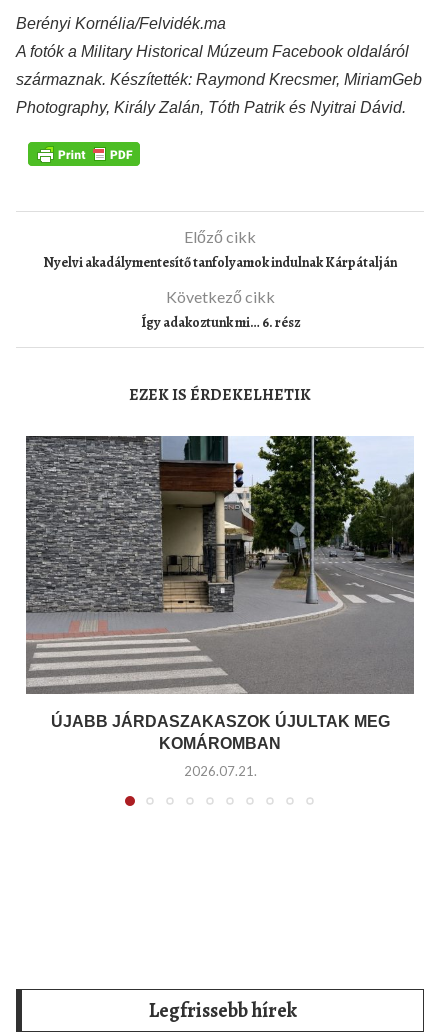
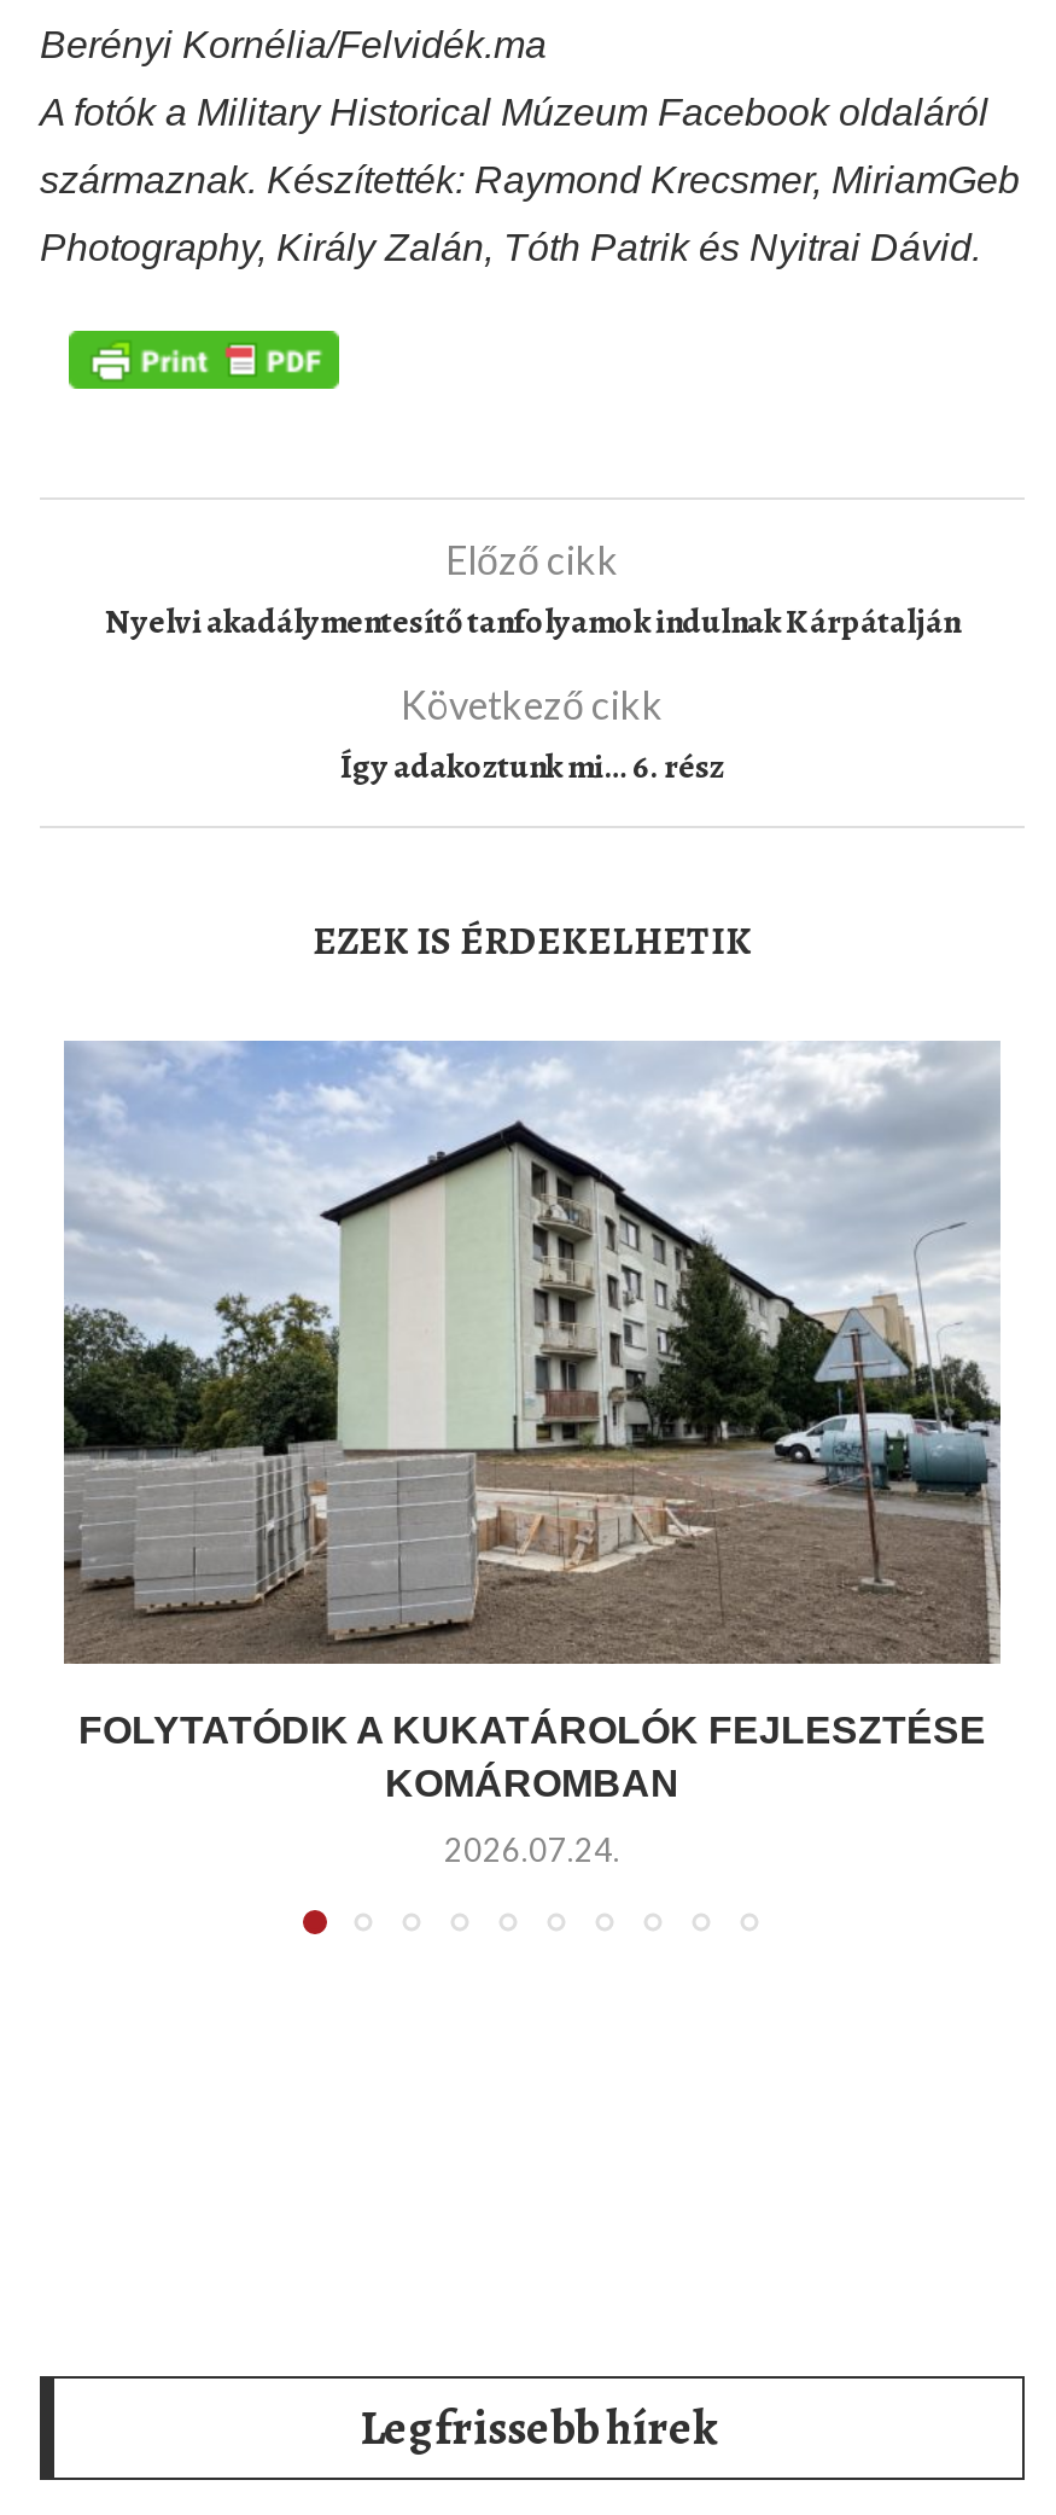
- [image]
- ÚJABB JÁRDASZAKASZOK ÚJULTAK MEG
+ [image]
+ FOLYTATÓDIK A KUKATÁROLÓK FEJLESZTÉSE

- 2026.07.21.
+ 2026.07.24.
